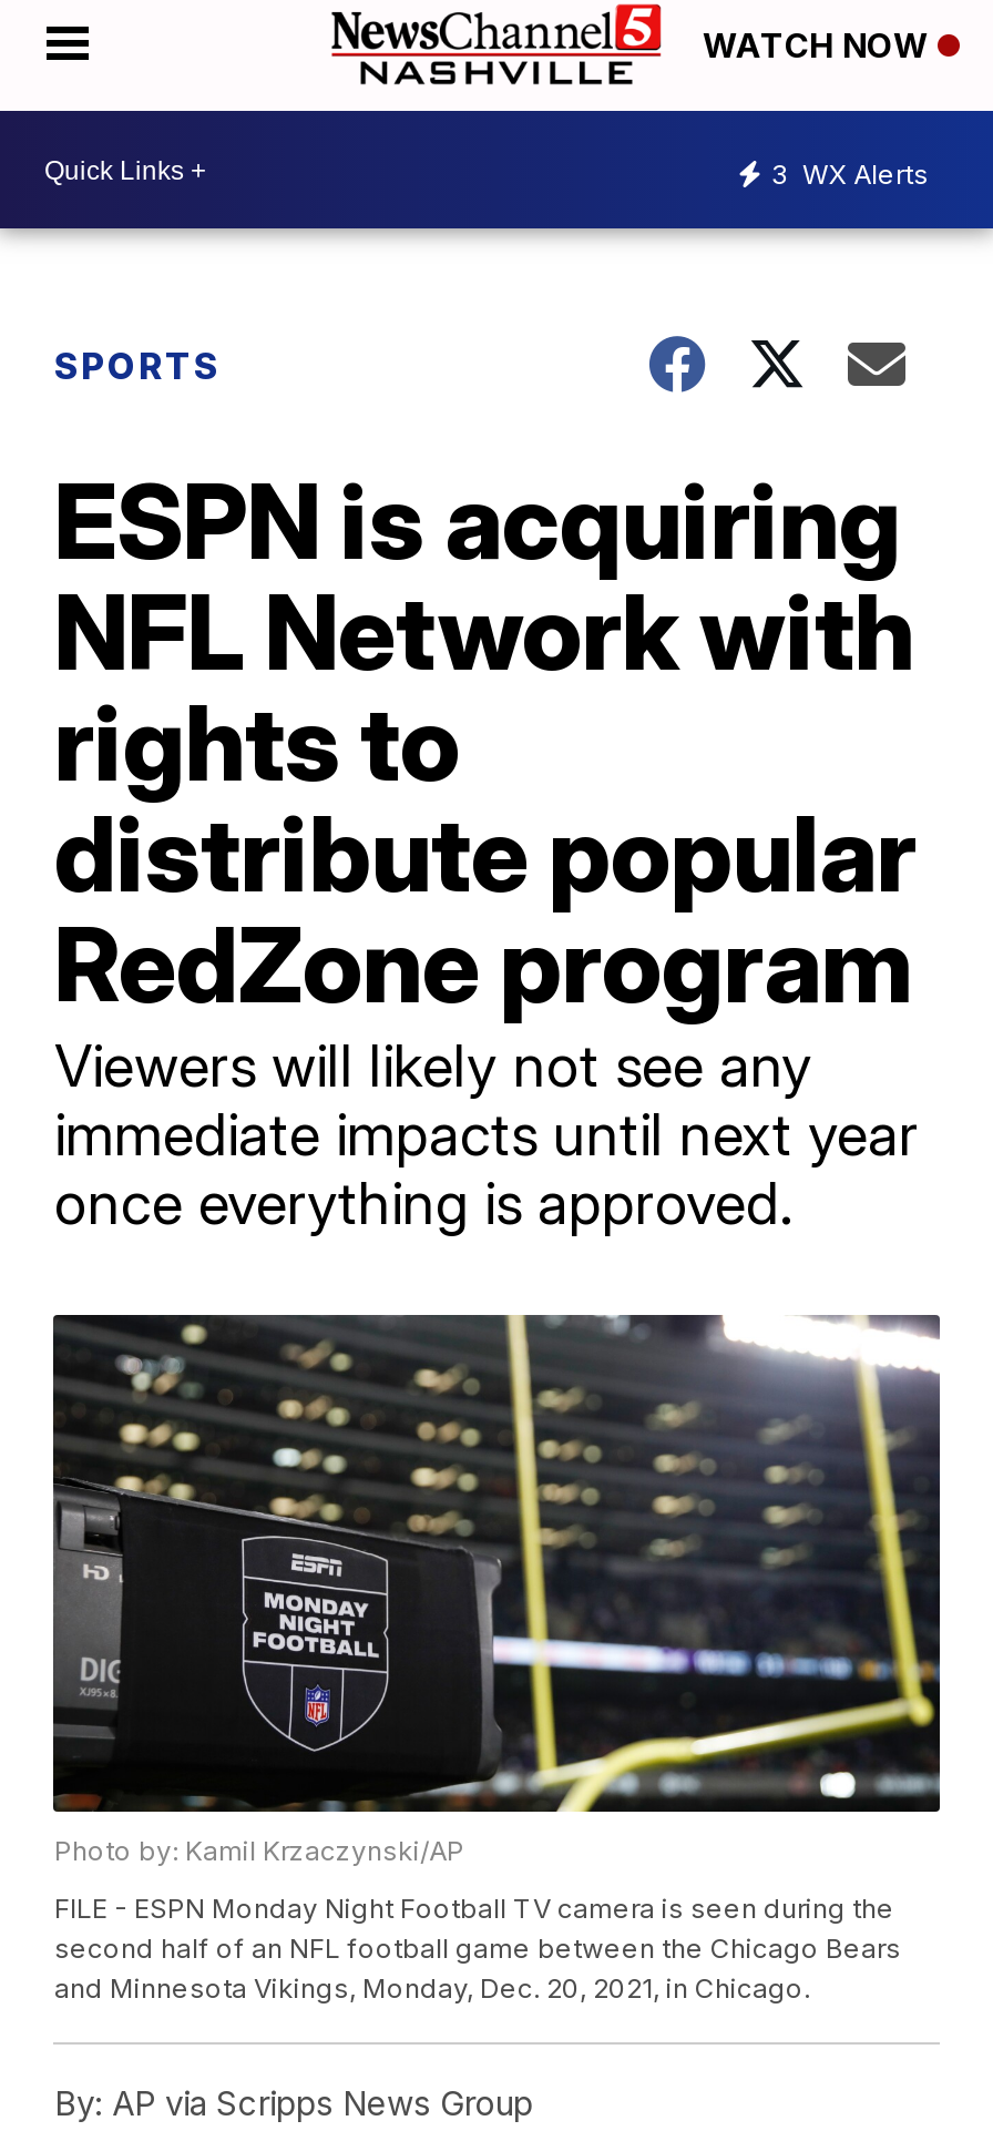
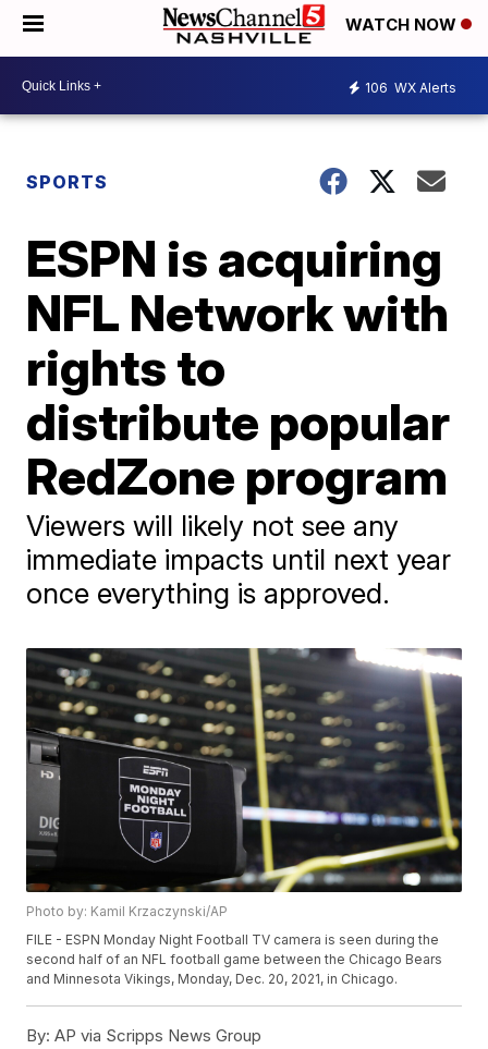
- 3 WX Alerts
+ 106 WX Alerts
